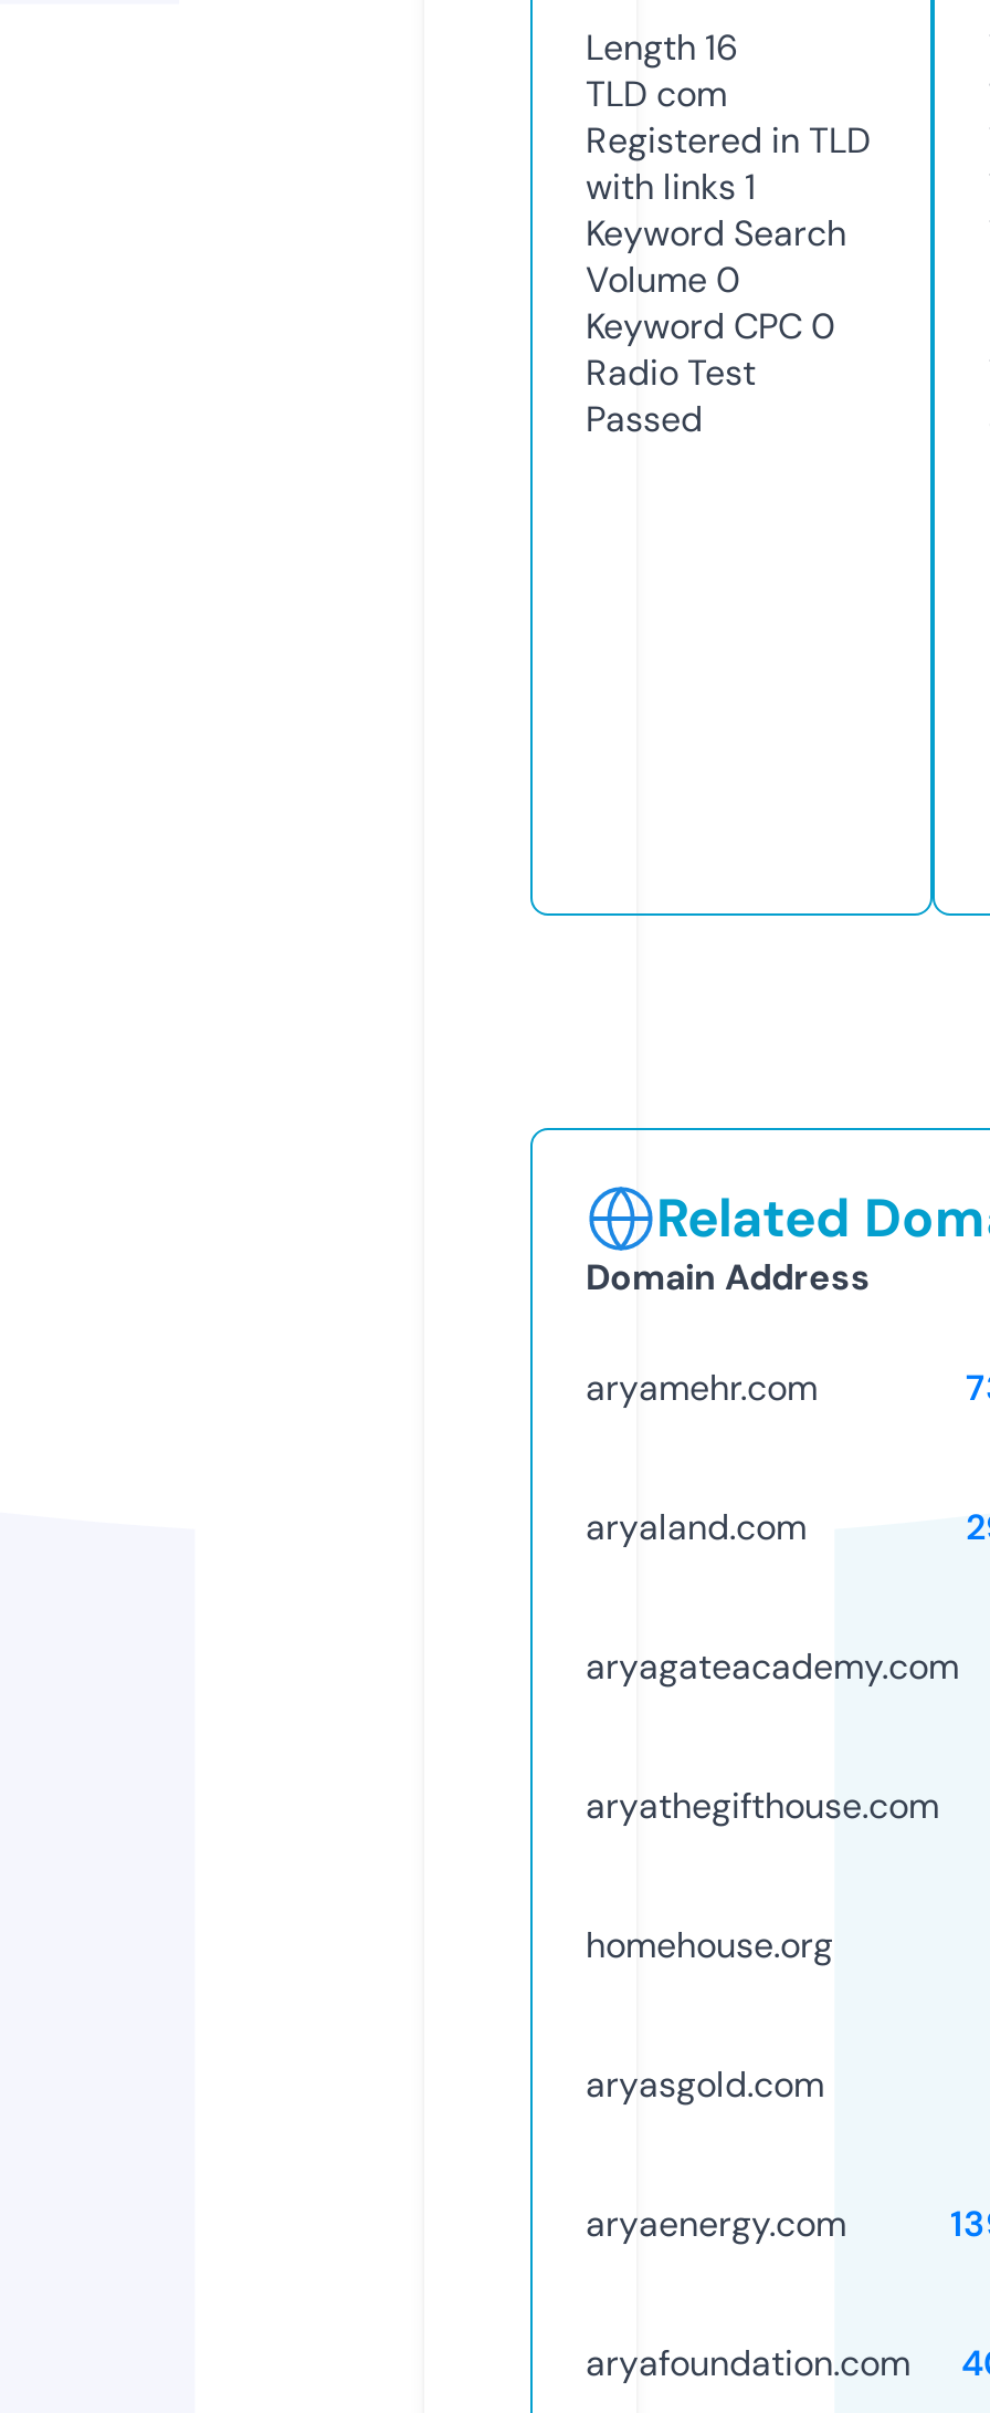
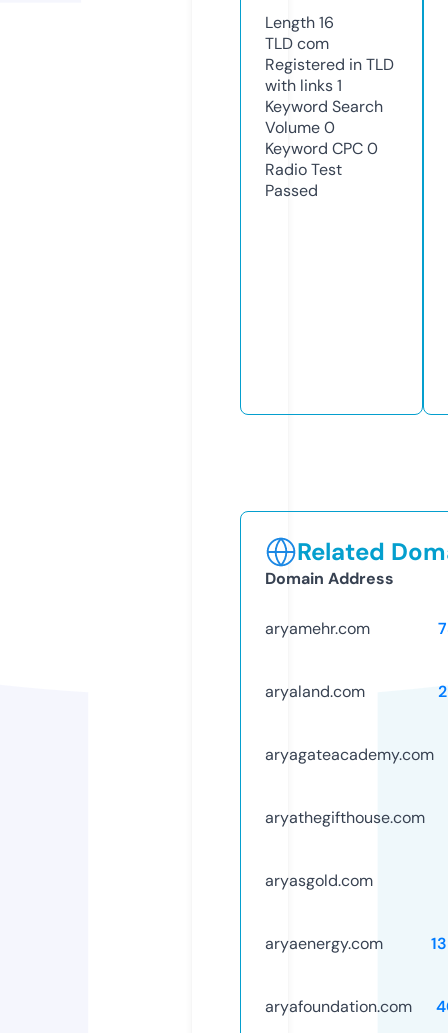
- homehouse.org
